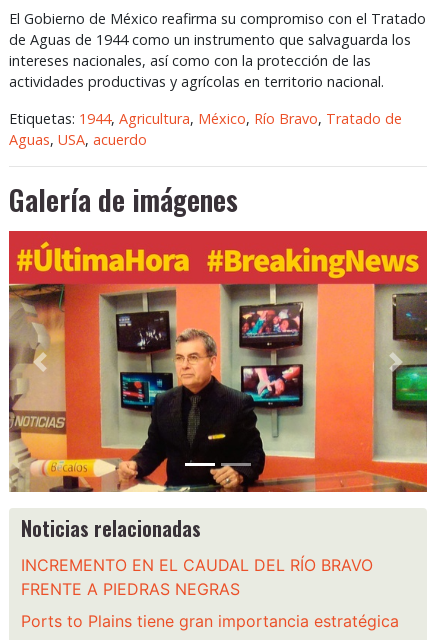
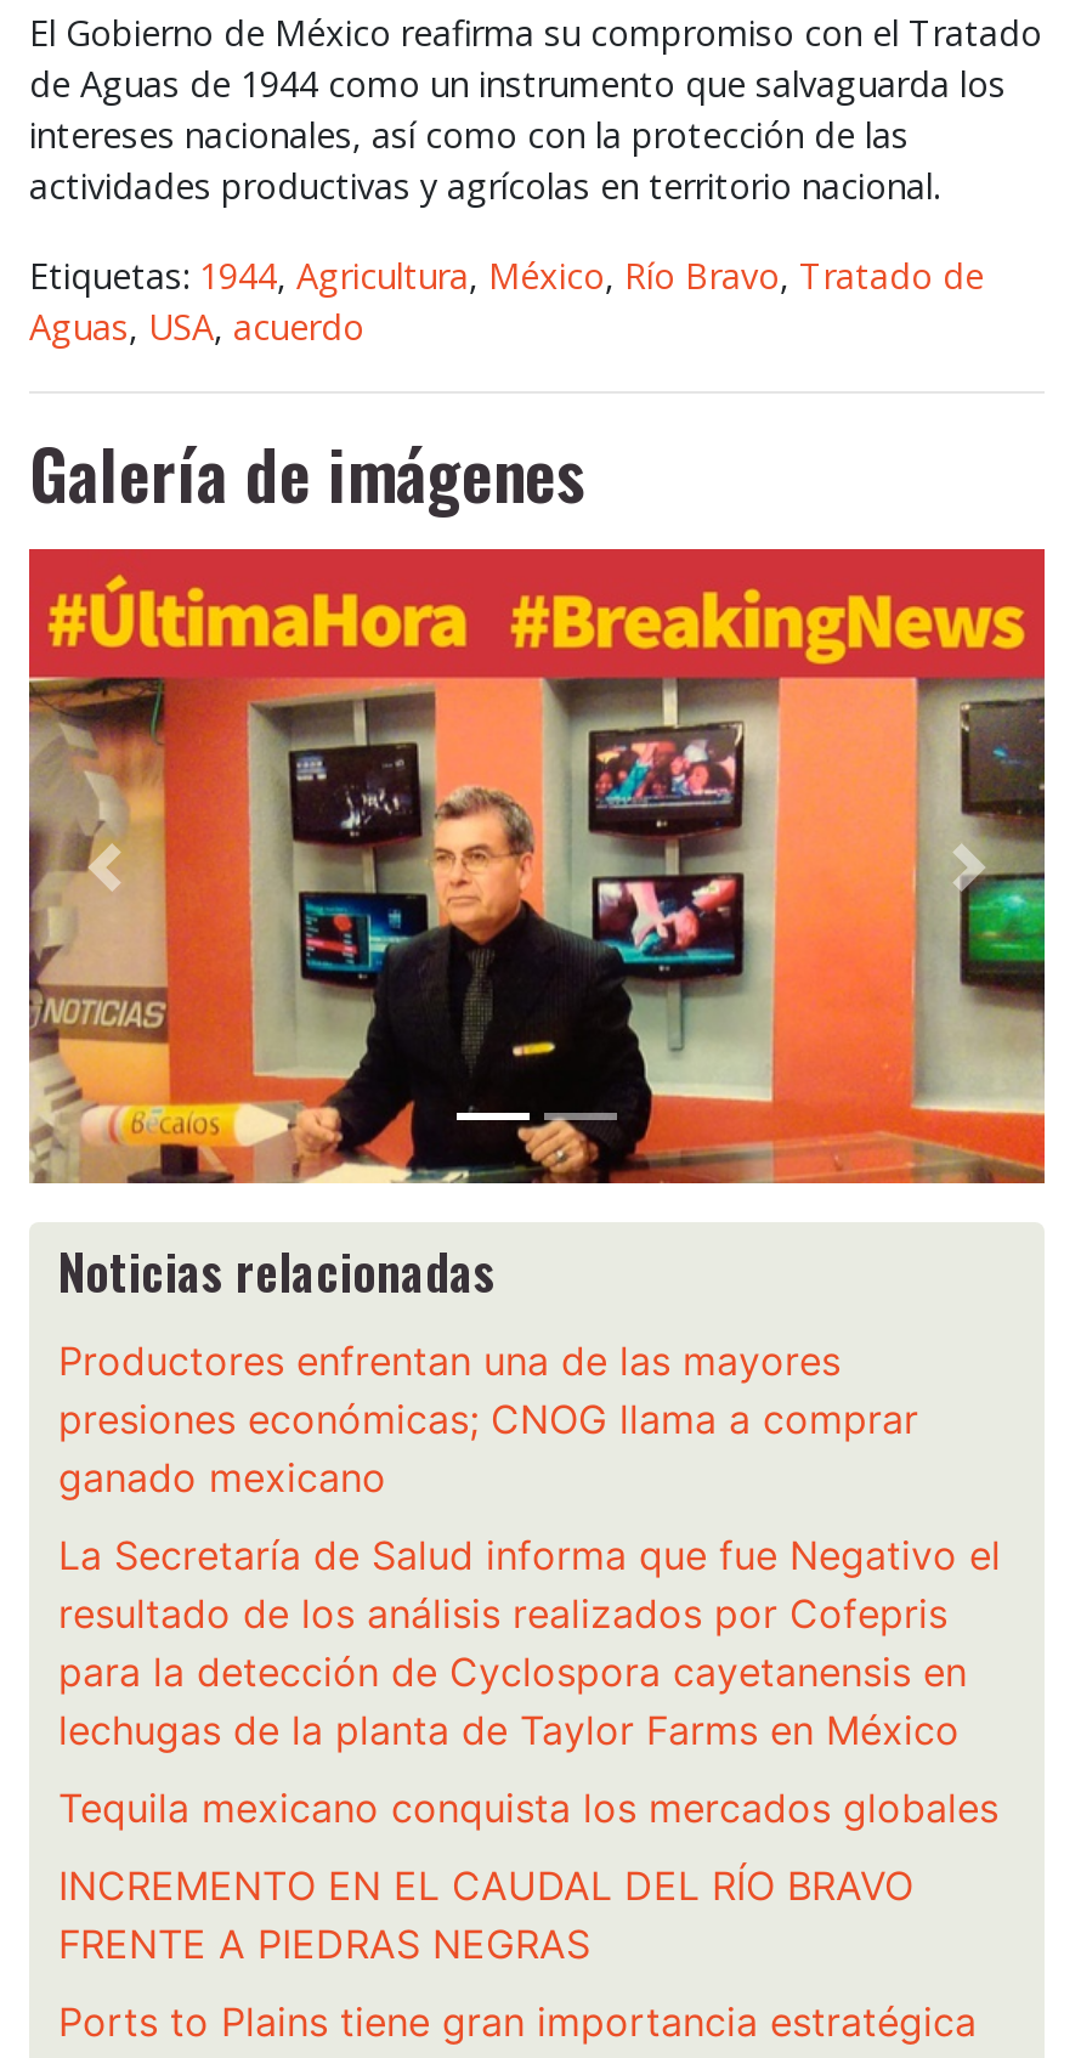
+ Productores enfrentan una de las mayores
+ presiones económicas; CNOG llama a comprar
+ ganado mexicano
+ La Secretaría de Salud informa que fue Negativo el
+ resultado de los análisis realizados por Cofepris
+ para la detección de Cyclospora cayetanensis en
+ lechugas de la planta de Taylor Farms en México
+ Tequila mexicano conquista los mercados globales
